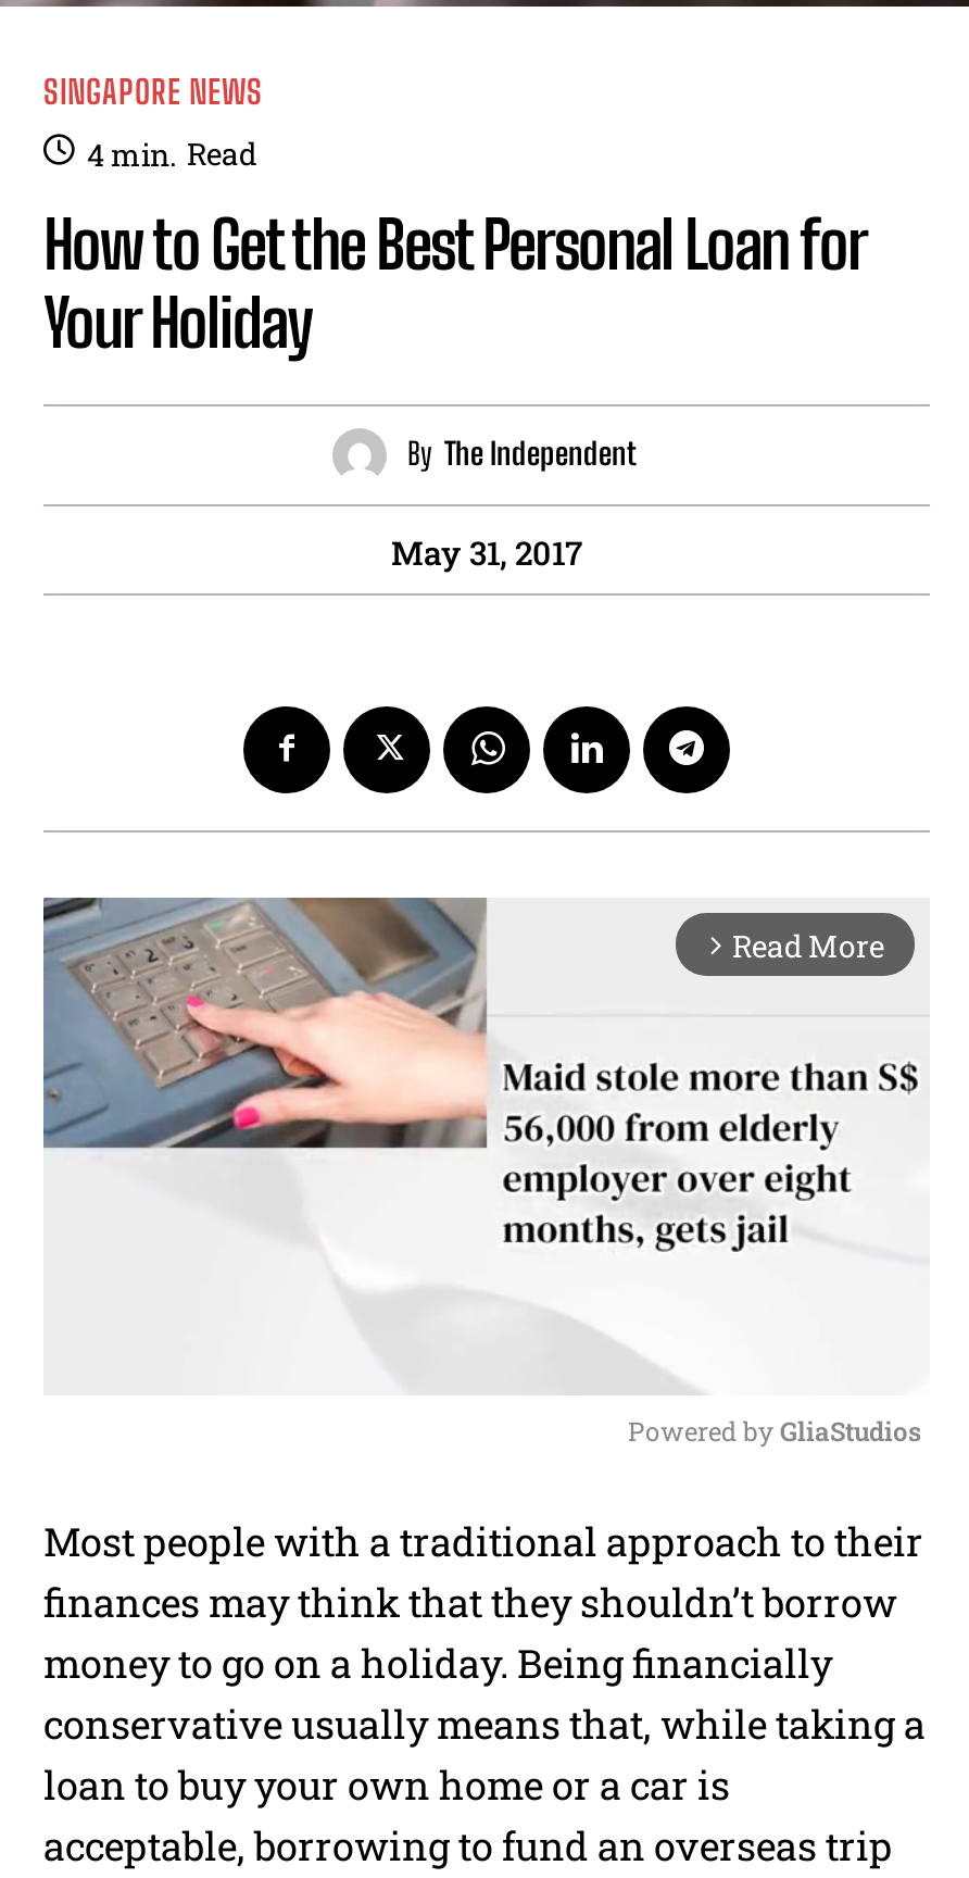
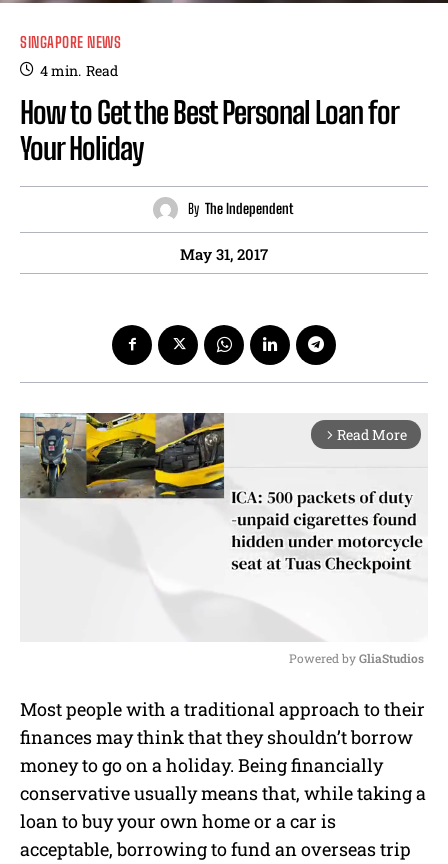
- [image]
+ [image]
